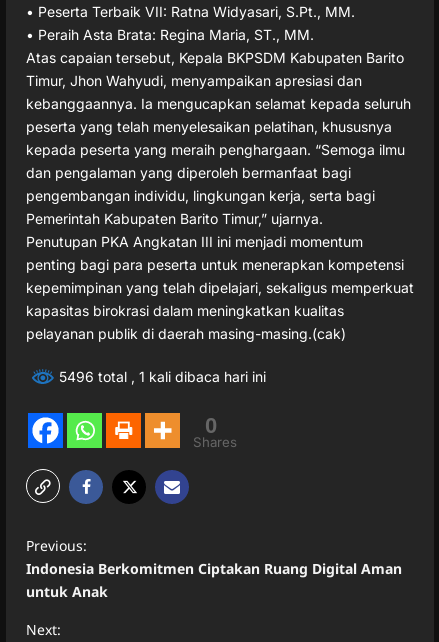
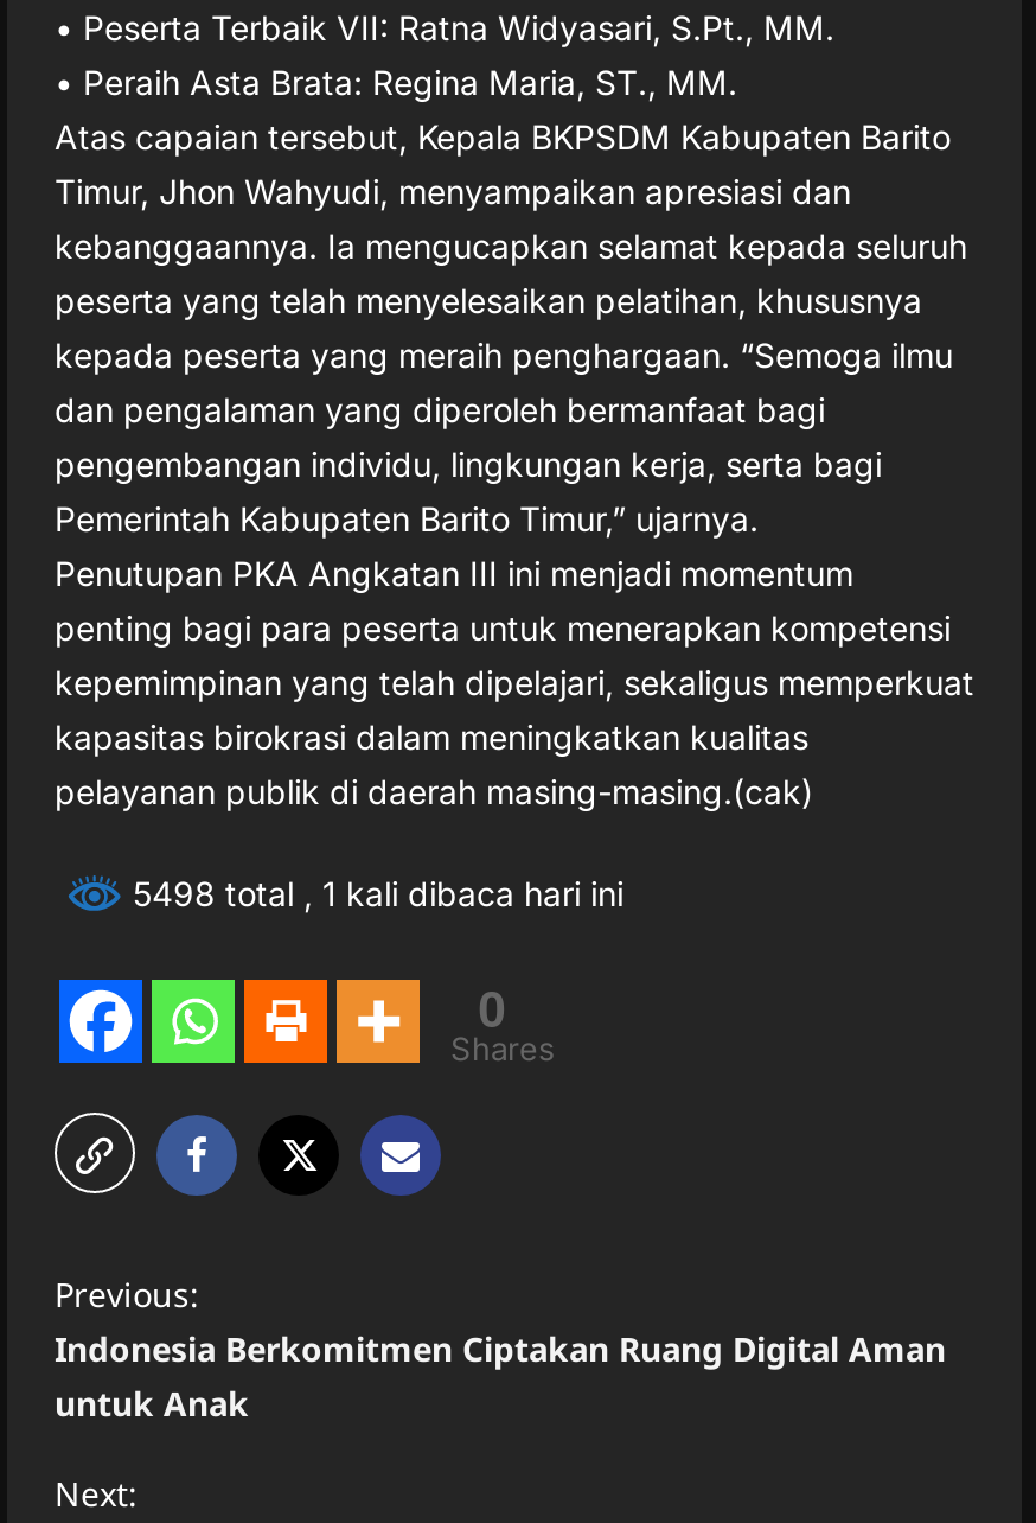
- 5496 total, 1 kali dibaca hari ini
+ 5498 total, 1 kali dibaca hari ini
